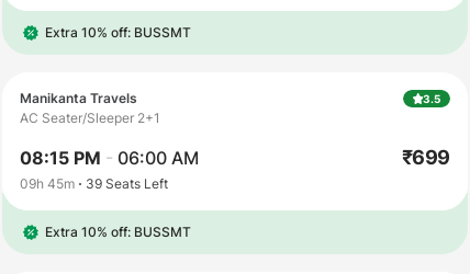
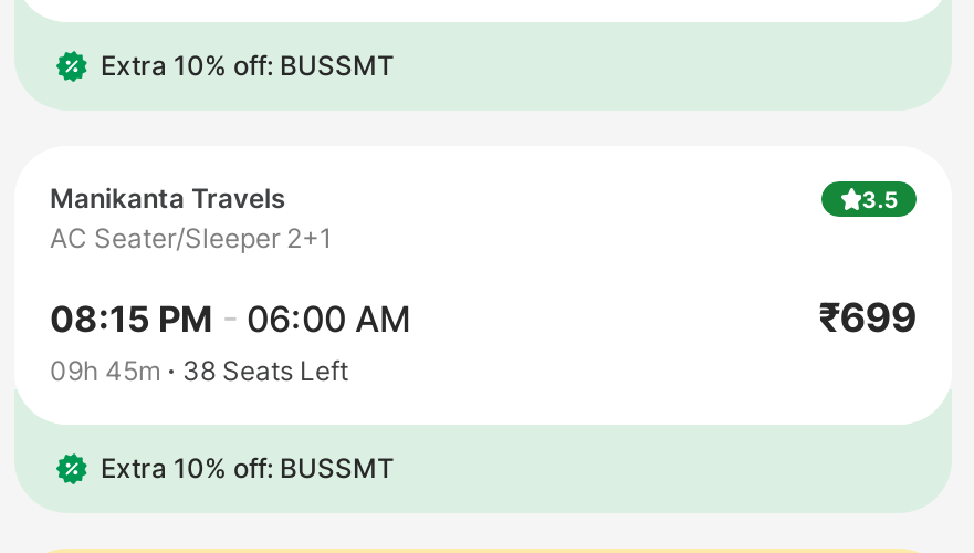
- 09h 45m 39 Seats Left
+ 09h 45m 38 Seats Left
